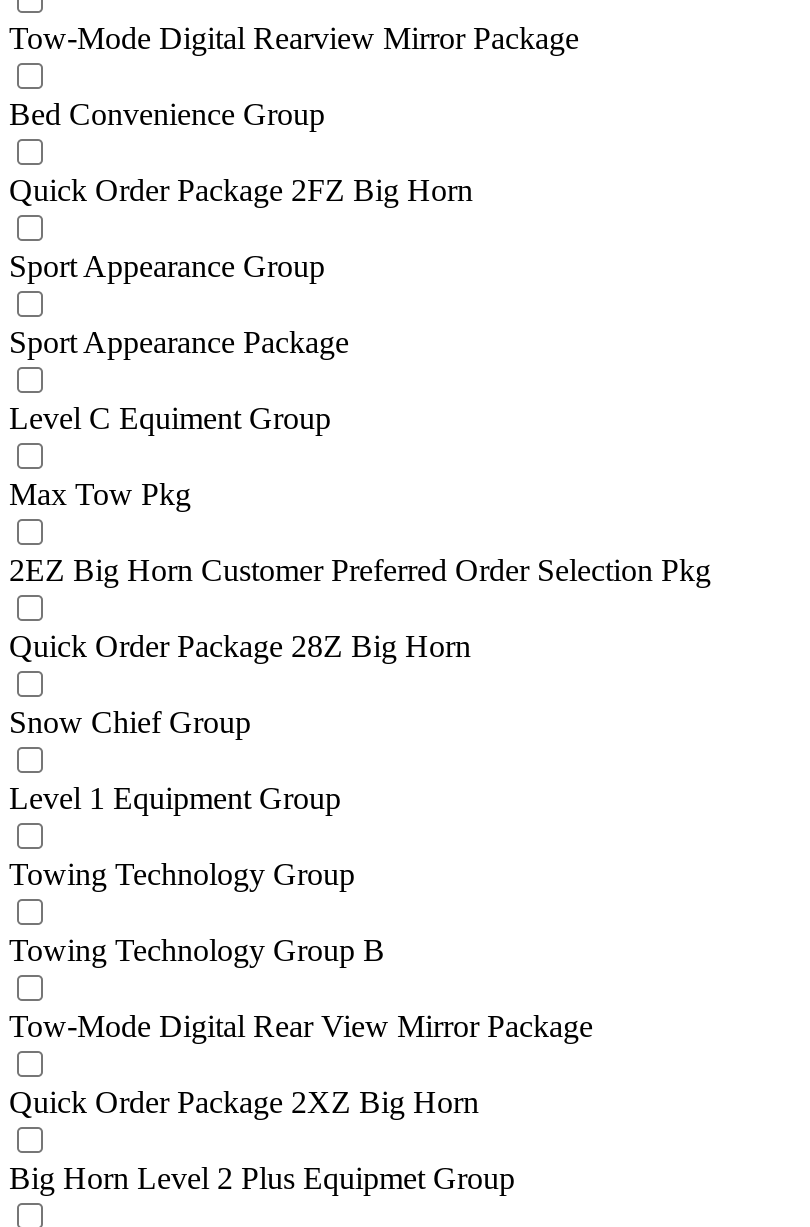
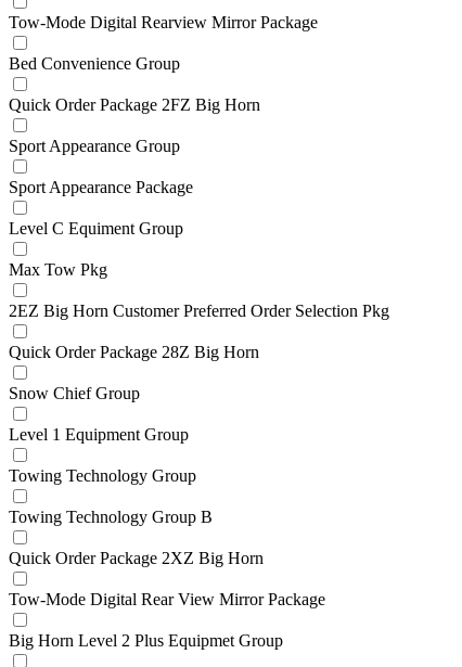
moved down: Tow-Mode Digital Rear View Mirror Package

moved up: Quick Order Package 2XZ Big Horn
